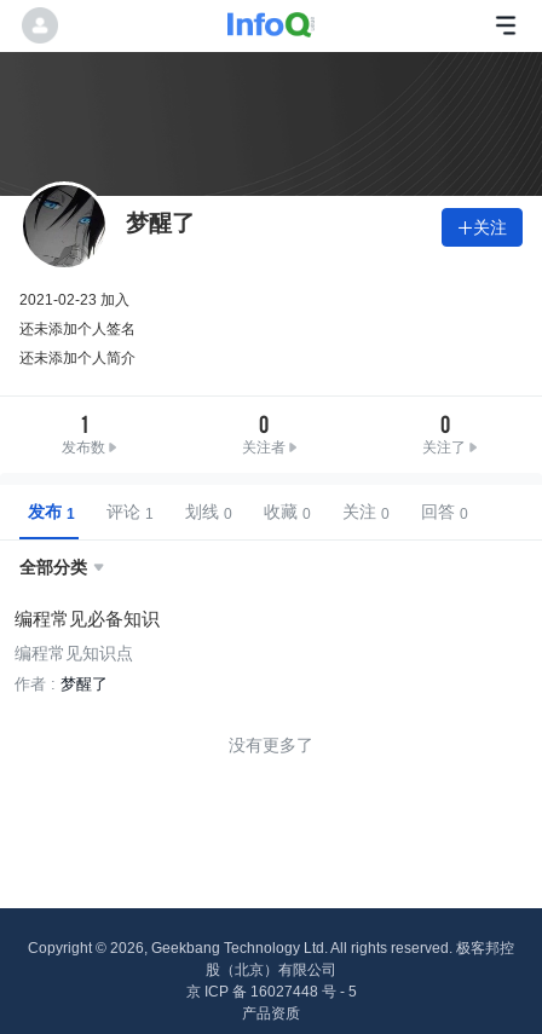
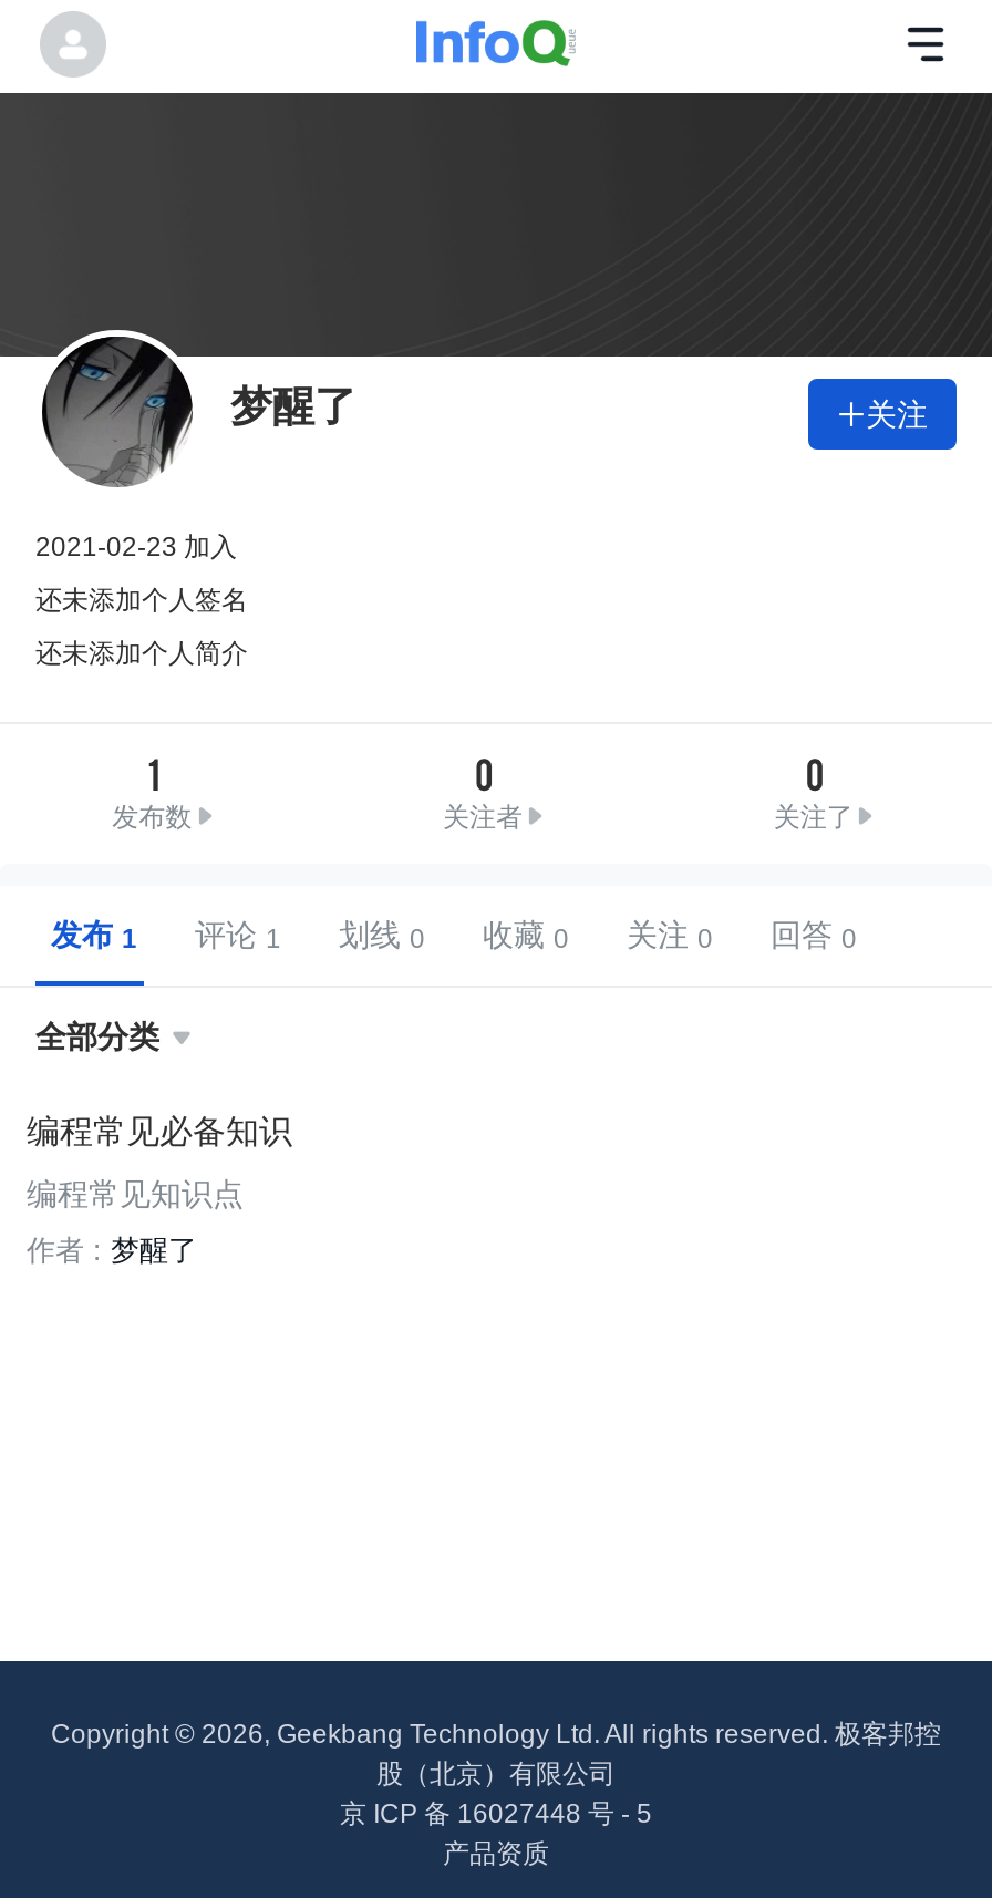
- 没有更多了
